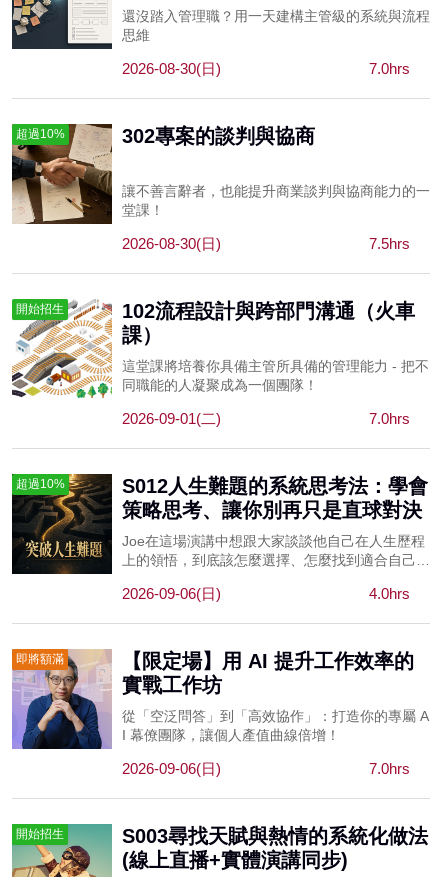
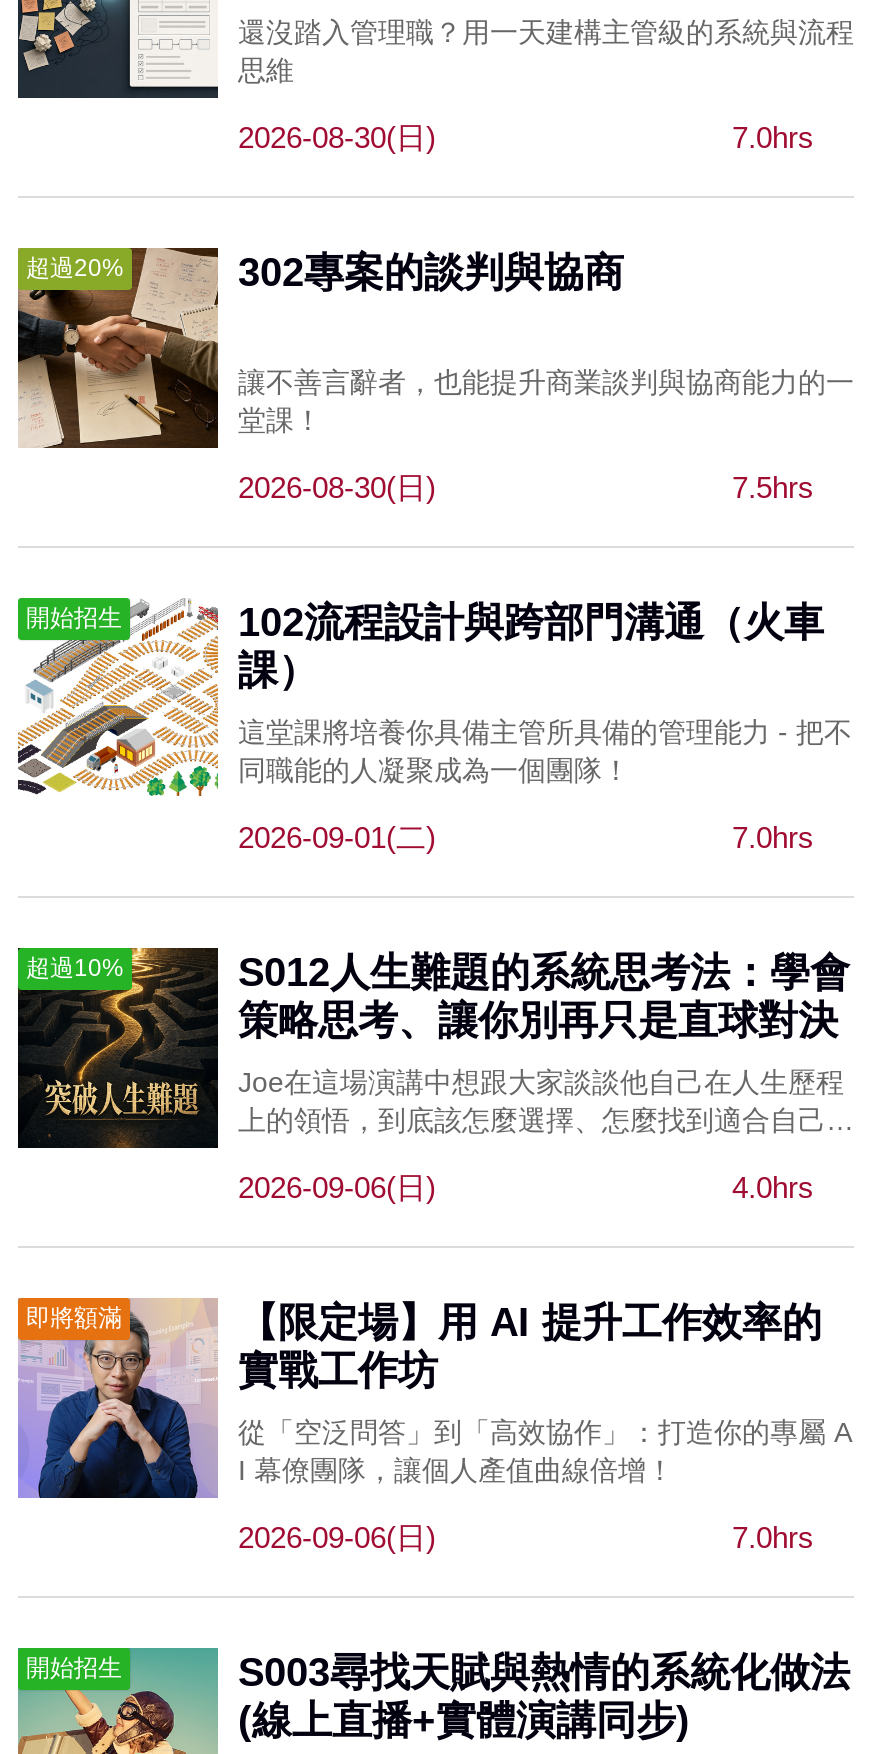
- 超過10%
+ 超過20%
